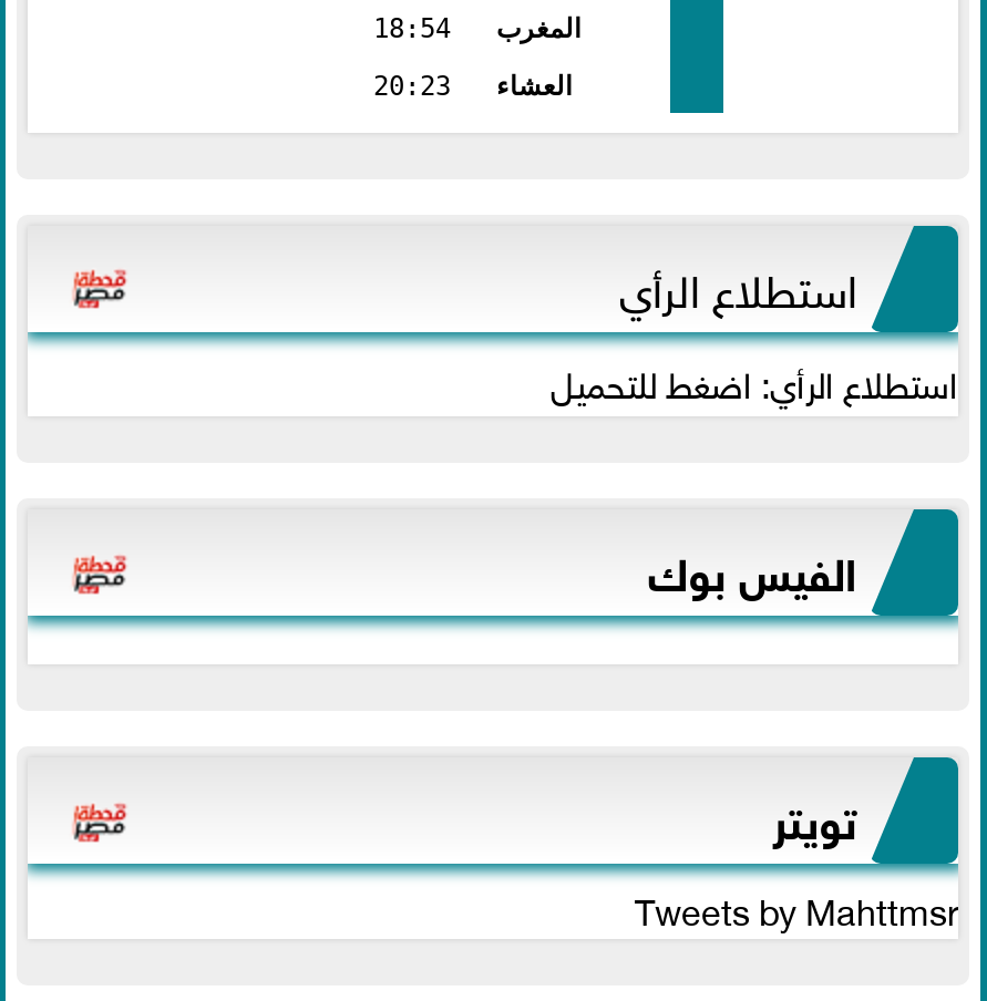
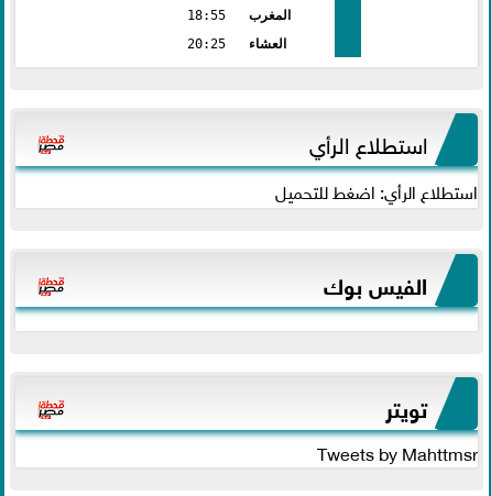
- المغرب 18:54
+ المغرب 18:55

- العشاء 20:23
+ العشاء 20:25
